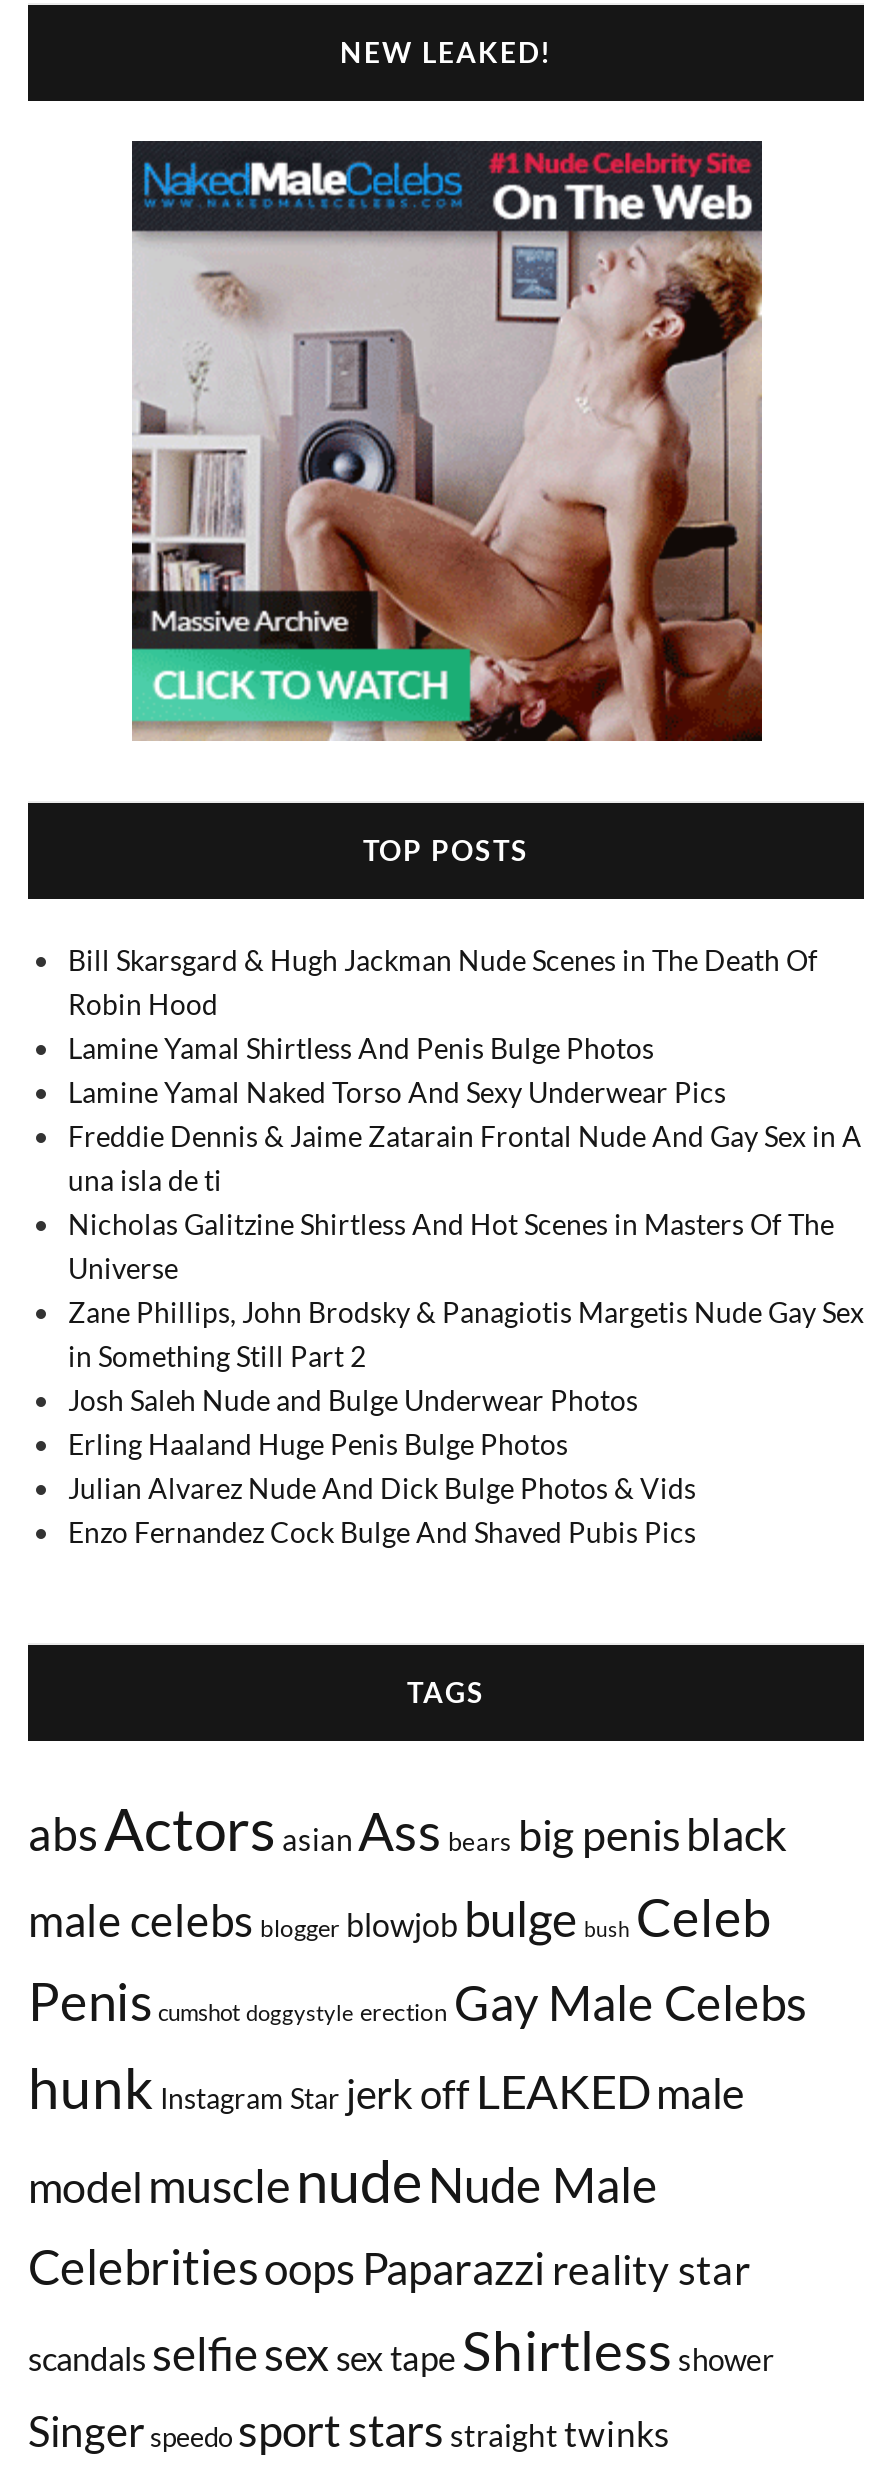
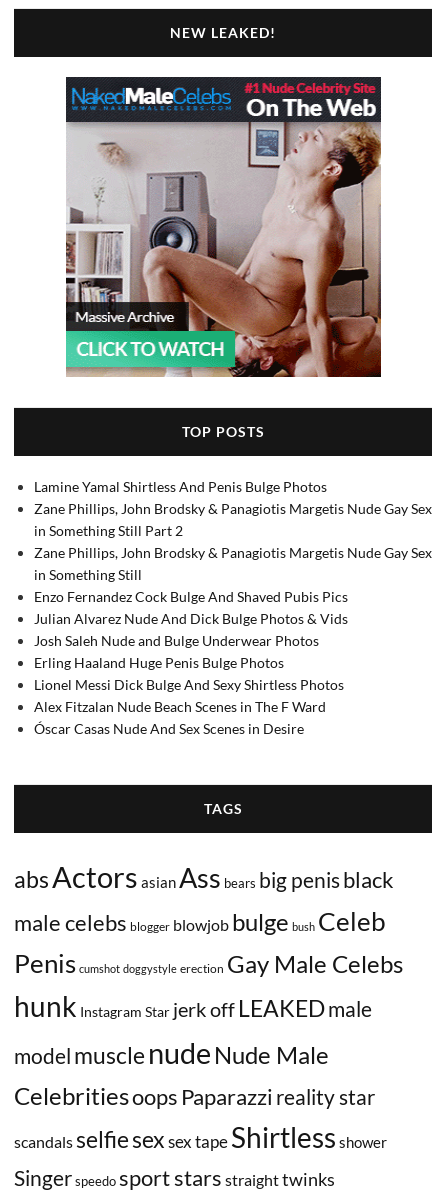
- Bill Skarsgard & Hugh Jackman Nude Scenes in The Death Of
- Robin Hood

- Lamine Yamal Naked Torso And Sexy Underwear Pics
- Freddie Dennis & Jaime Zatarain Frontal Nude And Gay Sex in A
- una isla de ti
- Nicholas Galitzine Shirtless And Hot Scenes in Masters Of The
- Universe

moved up: Zane Phillips, John Brodsky & Panagiotis Margetis Nude Gay Sex | in Something Still Part 2

+ Zane Phillips, John Brodsky & Panagiotis Margetis Nude Gay Sex
+ in Something Still

moved up: Josh Saleh Nude and Bulge Underwear Photos | Erling Haaland Huge Penis Bulge Photos

moved up: Enzo Fernandez Cock Bulge And Shaved Pubis Pics | Julian Alvarez Nude And Dick Bulge Photos & Vids

+ Lionel Messi Dick Bulge And Sexy Shirtless Photos
+ Alex Fitzalan Nude Beach Scenes in The F Ward
+ Óscar Casas Nude And Sex Scenes in Desire
